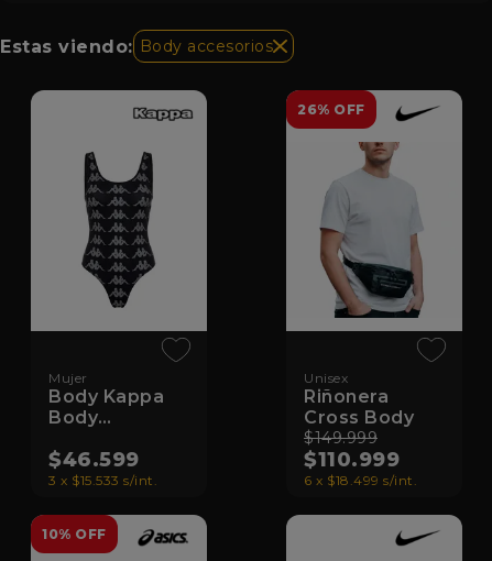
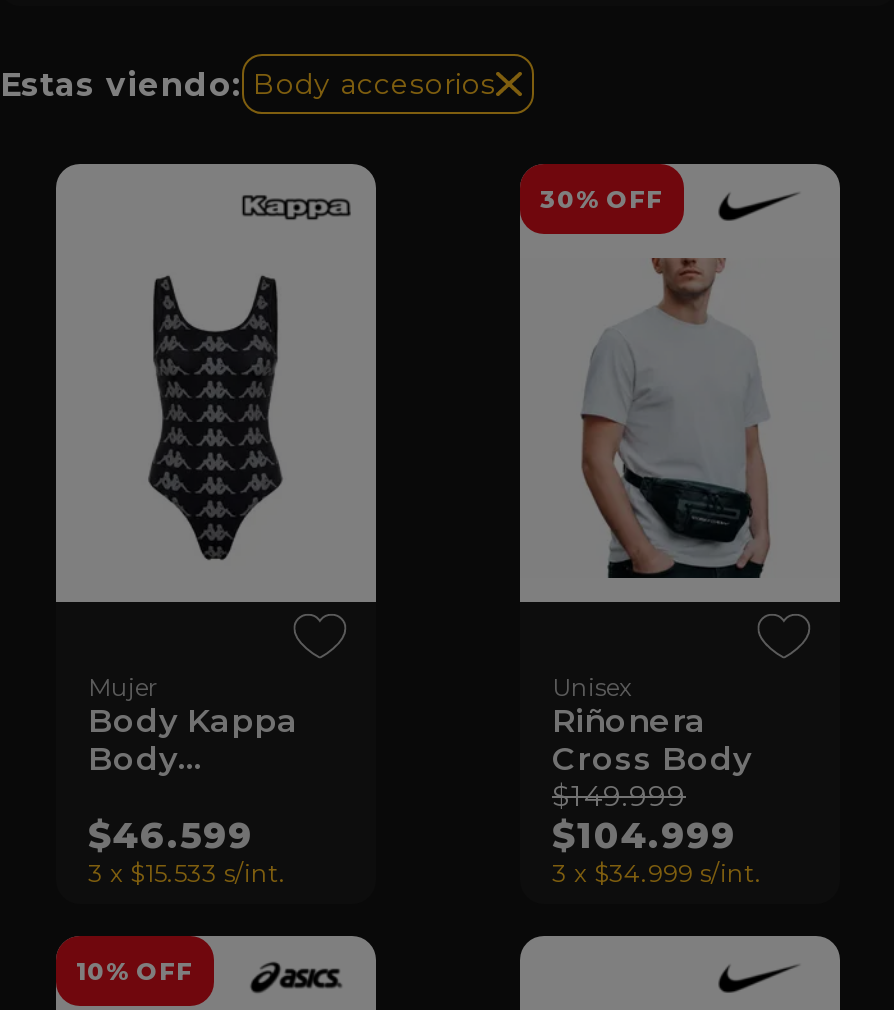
- 26% OFF
+ 30% OFF

- $110.999
+ $104.999

- 6 x $18.499 s/int.
+ 3 x $34.999 s/int.
